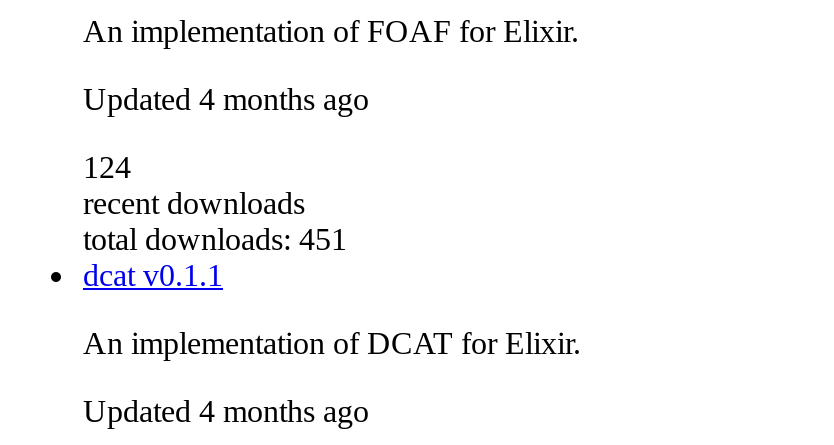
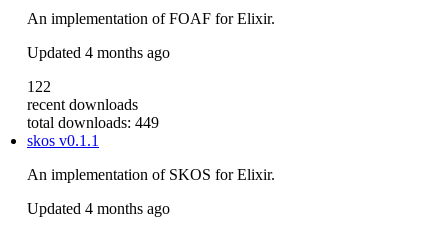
- 124
+ 122

- total downloads: 451
+ total downloads: 449

- dcat v0.1.1
+ skos v0.1.1

- An implementation of DCAT for Elixir.
+ An implementation of SKOS for Elixir.
